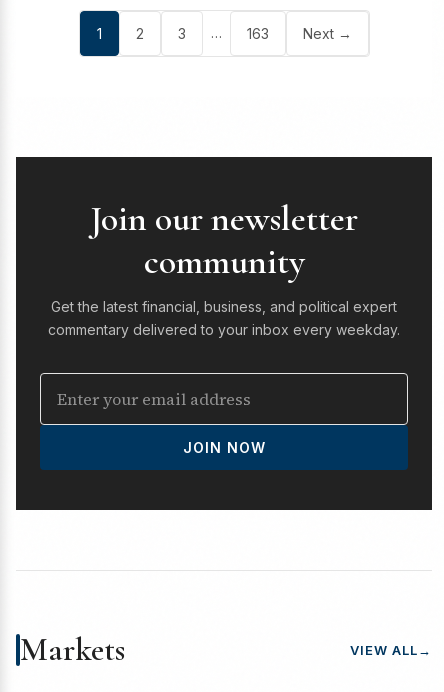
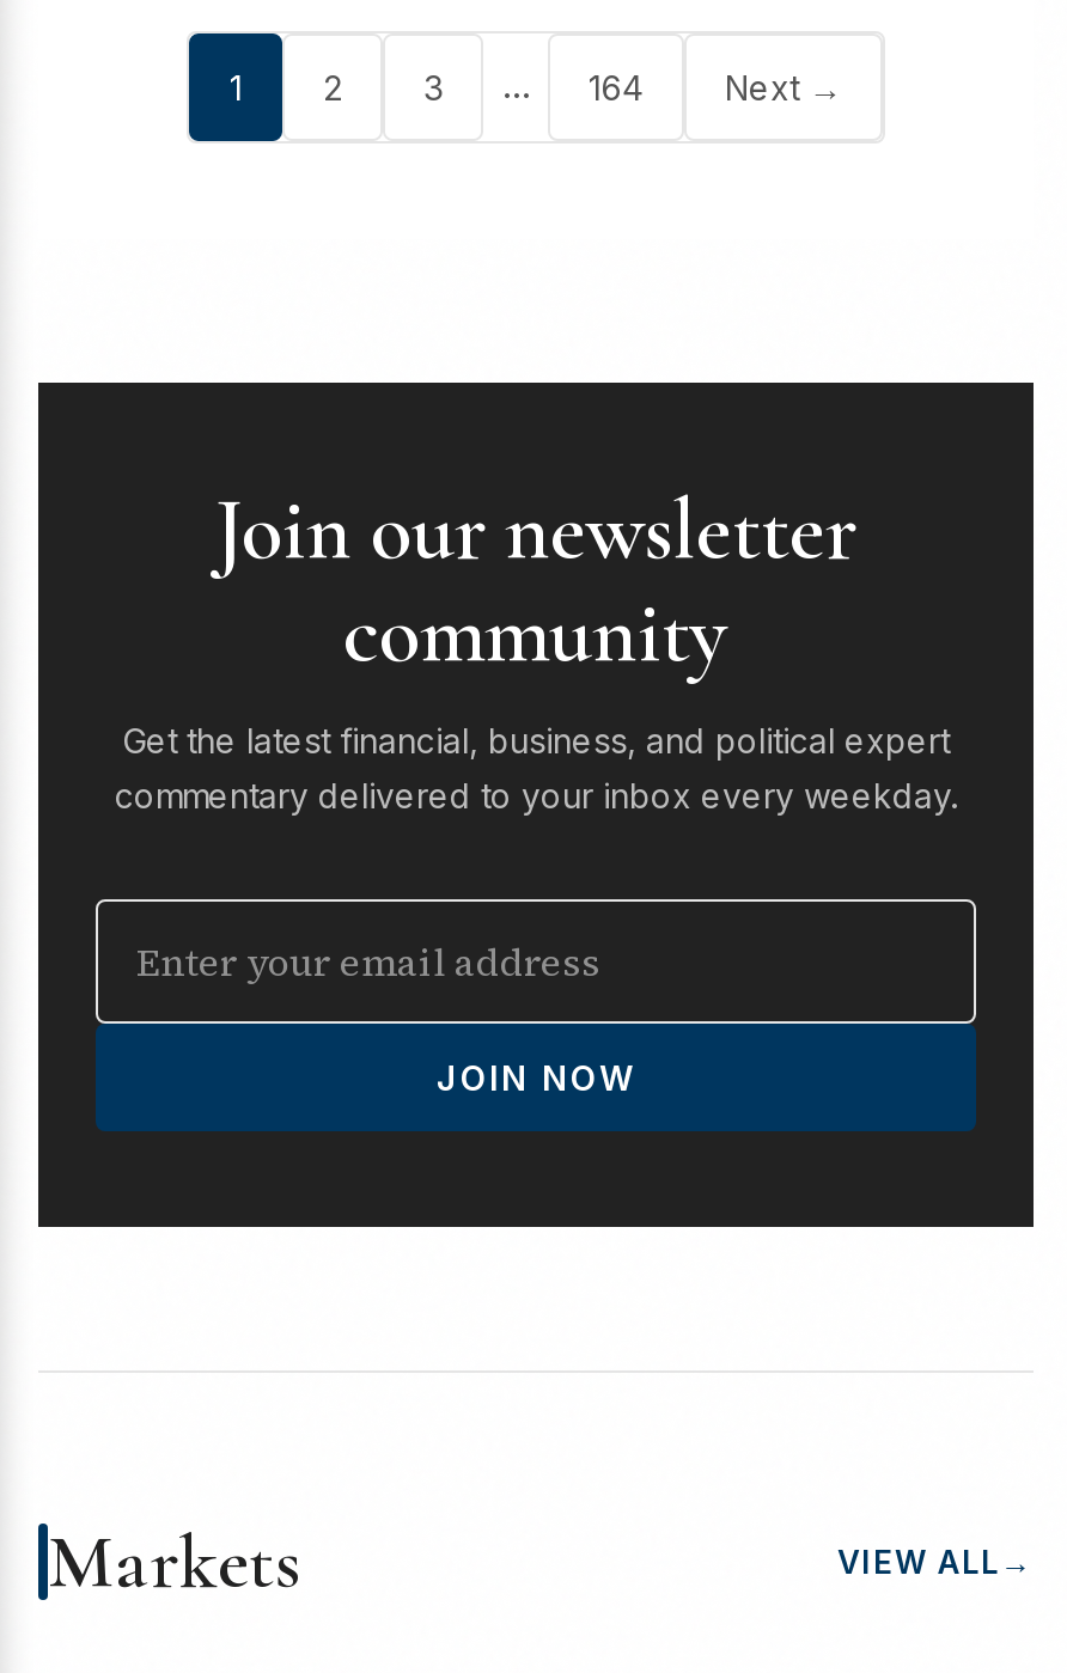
- 163
+ 164
